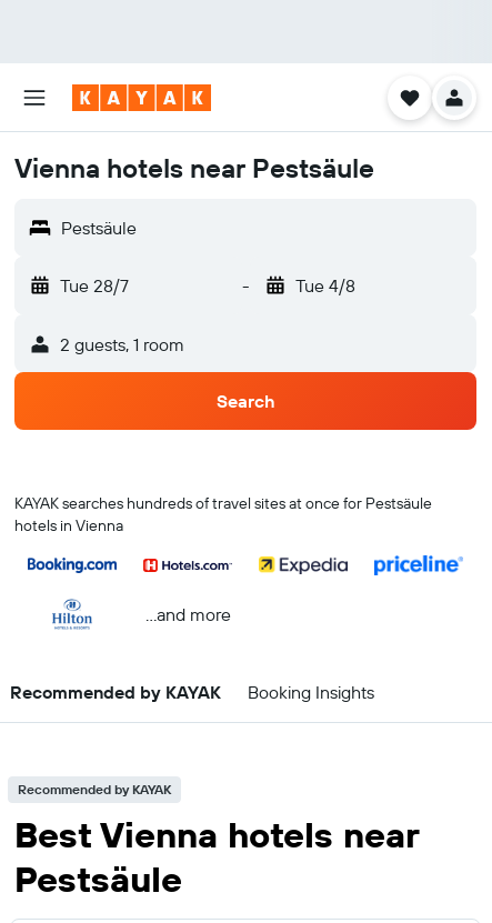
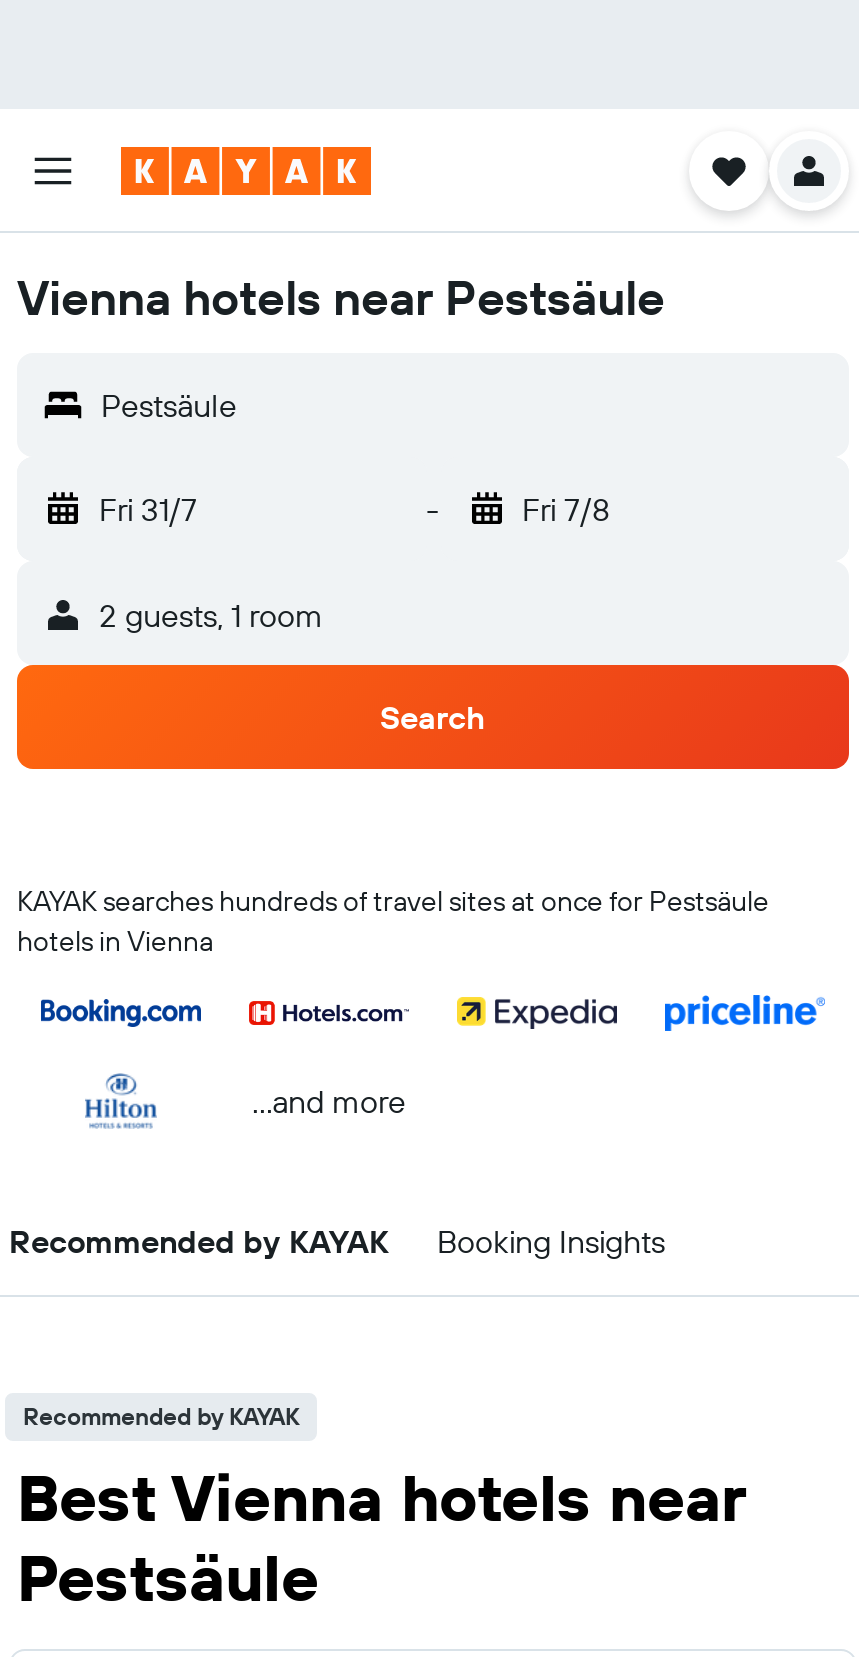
- Tue 28/7
+ Fri 31/7

- Tue 4/8
+ Fri 7/8
